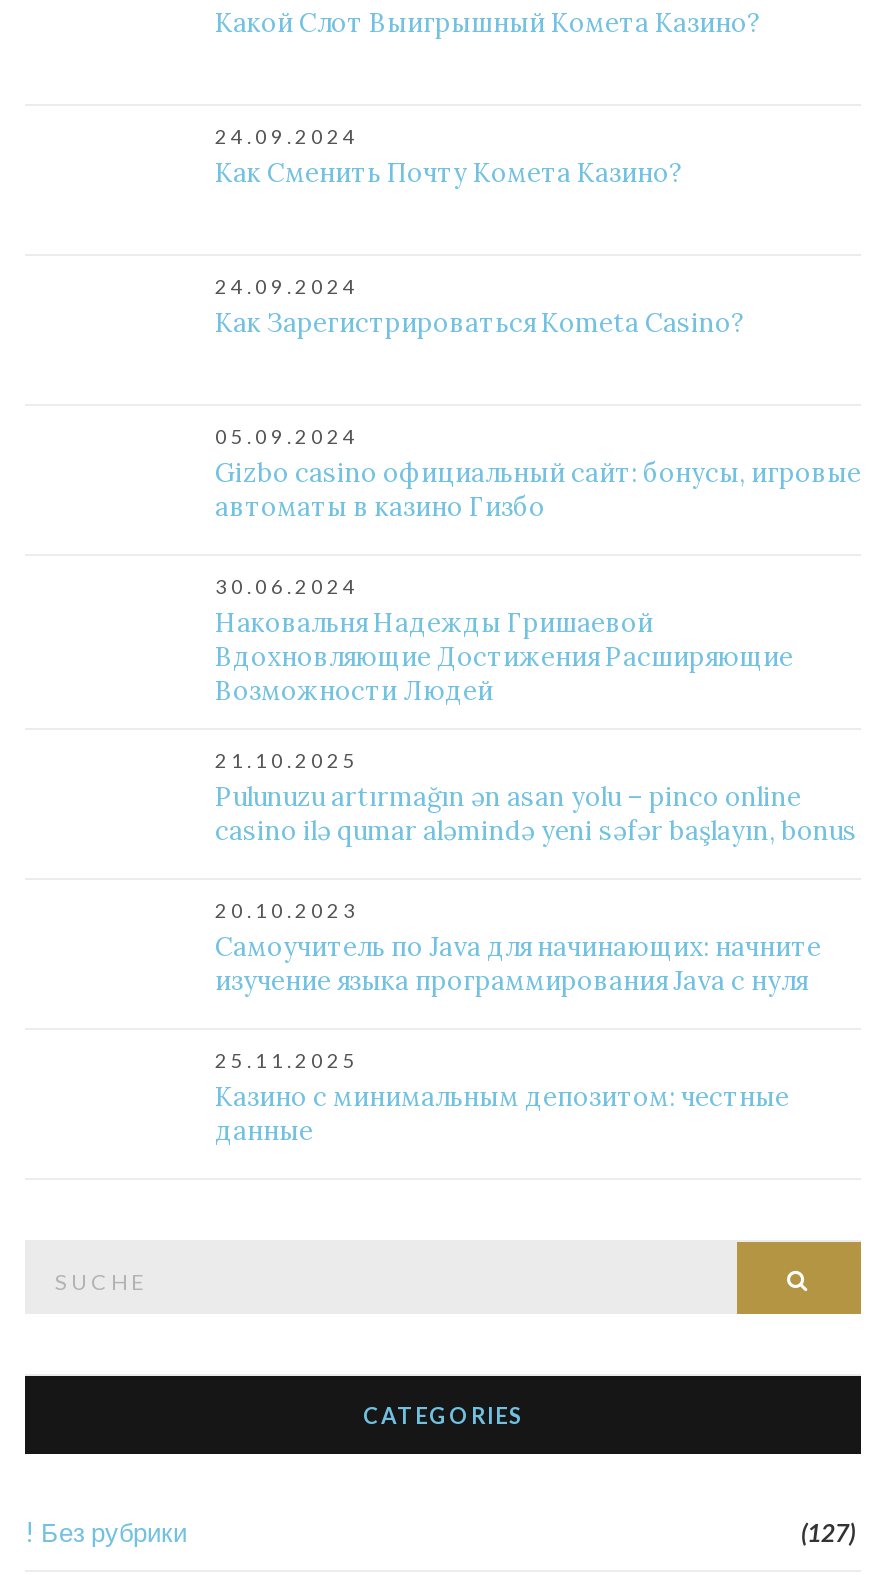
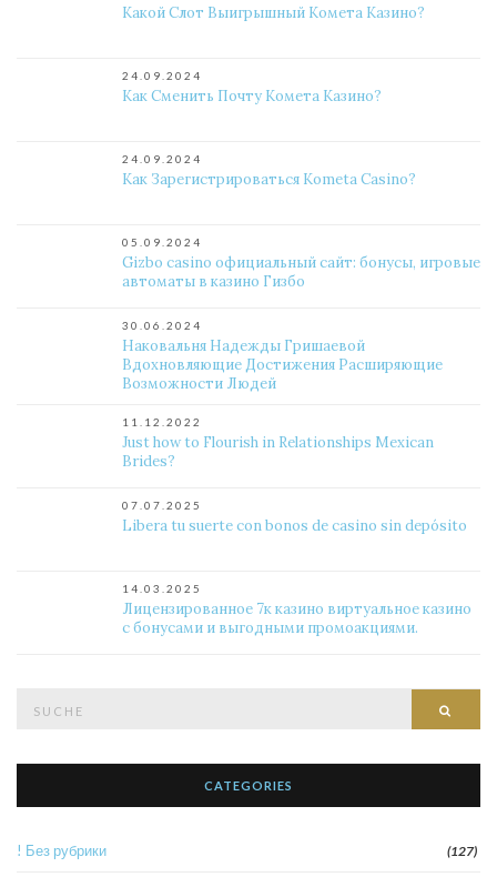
- 21.10.2025
- Pulunuzu artırmağın ən asan yolu – pinco online
- casino ilə qumar aləmində yeni səfər başlayın, bonus
+ 11.12.2022
+ Just how to Flourish in Relationships Mexican
+ Brides?

- 20.10.2023
- Самоучитель по Java для начинающих: начните
- изучение языка программирования Java с нуля
+ 07.07.2025
+ Libera tu suerte con bonos de casino sin depósito

- 25.11.2025
- Казино с минимальным депозитом: честные
- данные
+ 14.03.2025
+ Лицензированное 7к казино виртуальное казино
+ с бонусами и выгодными промоакциями.
